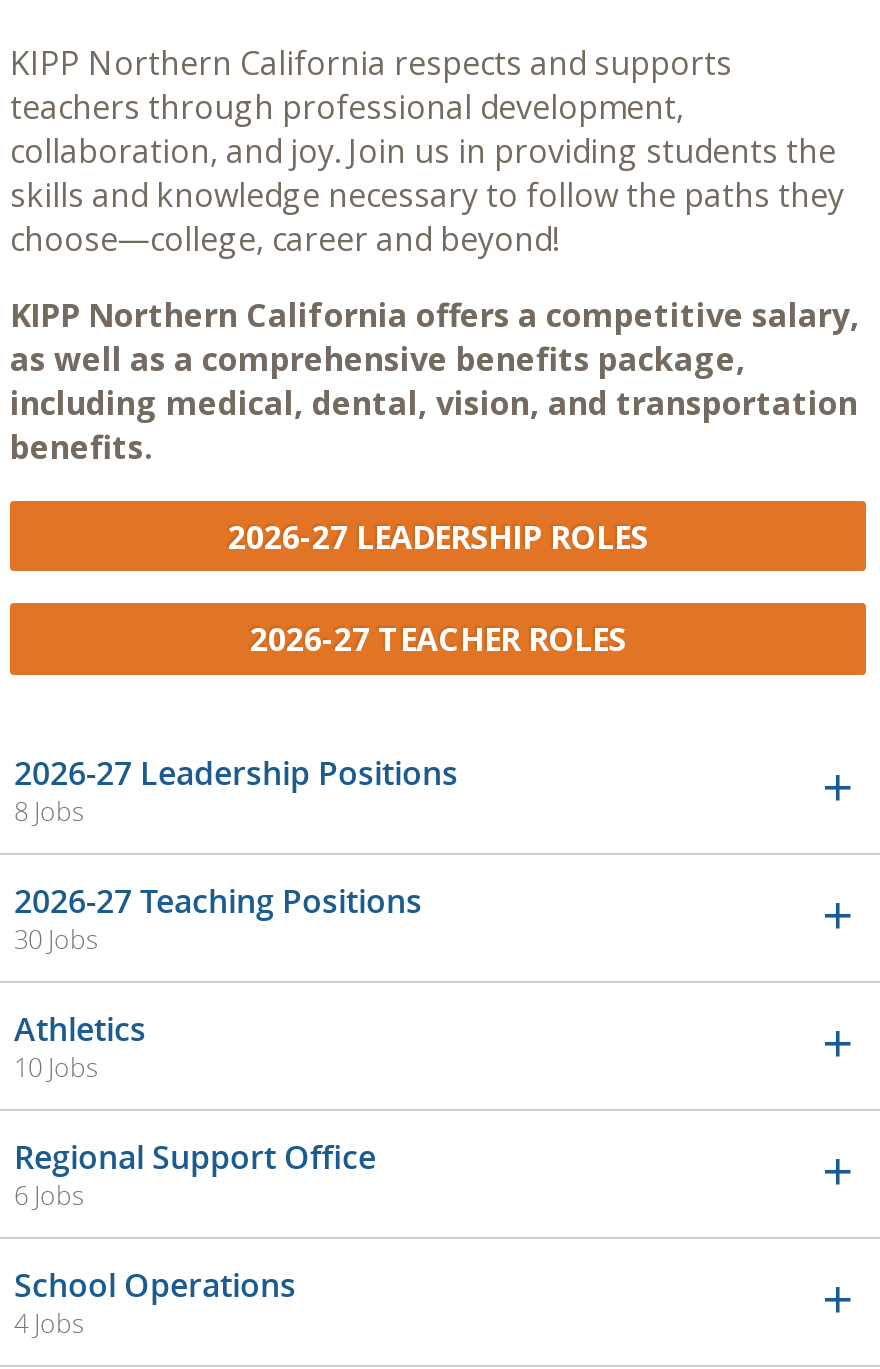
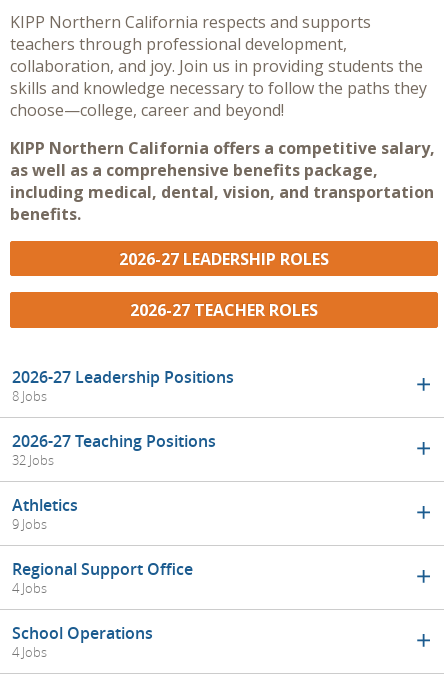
- 30 Jobs
+ 32 Jobs

- 10 Jobs
+ 9 Jobs

- 6 Jobs
+ 4 Jobs
